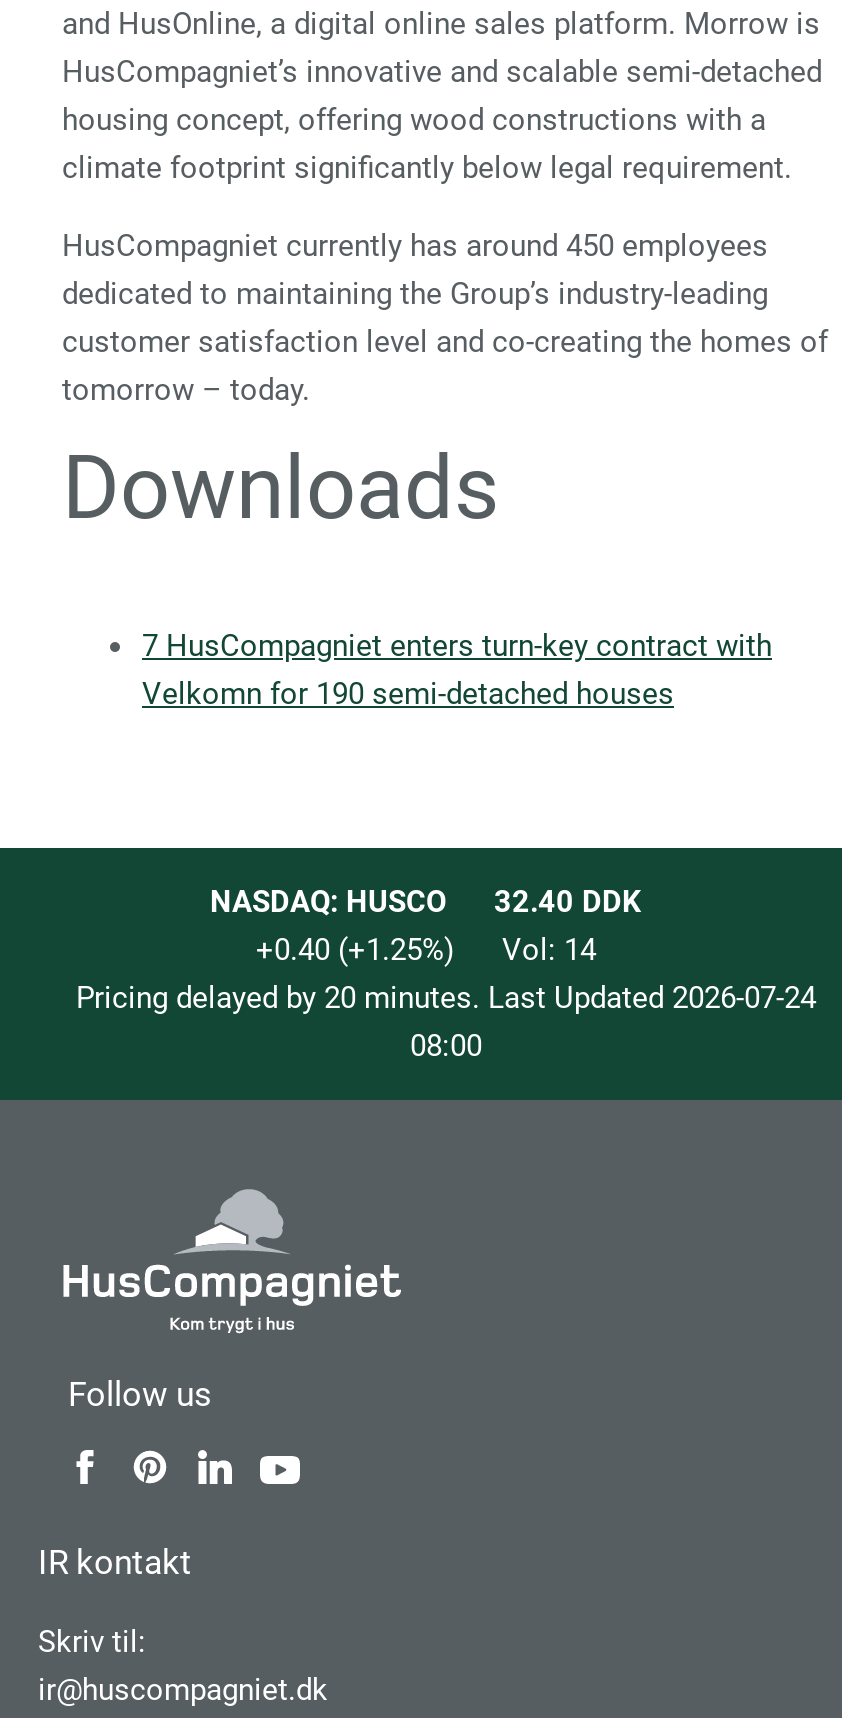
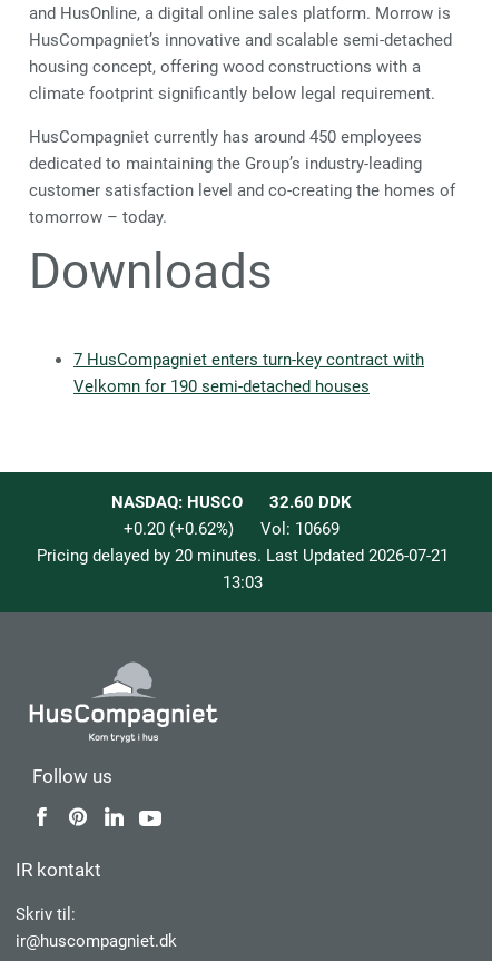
- NASDAQ: HUSCO 32.40 DDK
+ NASDAQ: HUSCO 32.60 DDK

- +0.40 (+1.25%)
+ +0.20 (+0.62%)

- Vol: 14
+ Vol: 10669

- Pricing delayed by 20 minutes. Last Updated 2026-07-24
+ Pricing delayed by 20 minutes. Last Updated 2026-07-21

- 08:00
+ 13:03
